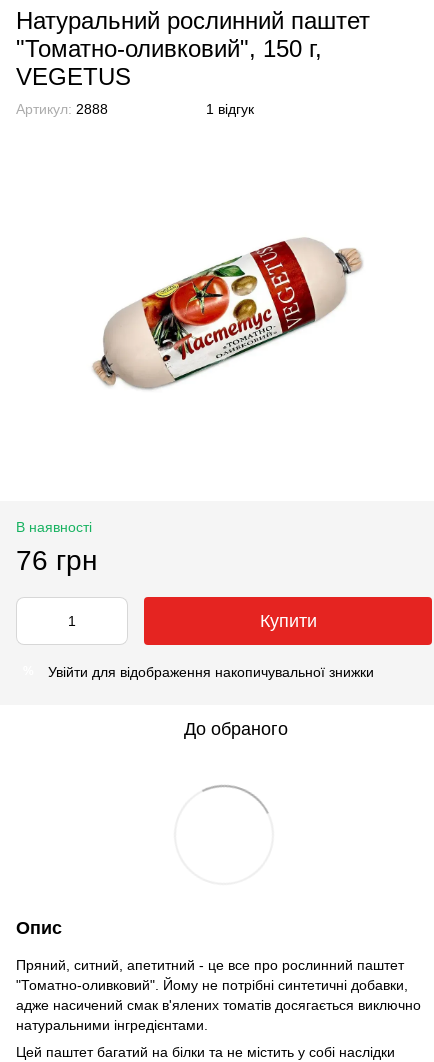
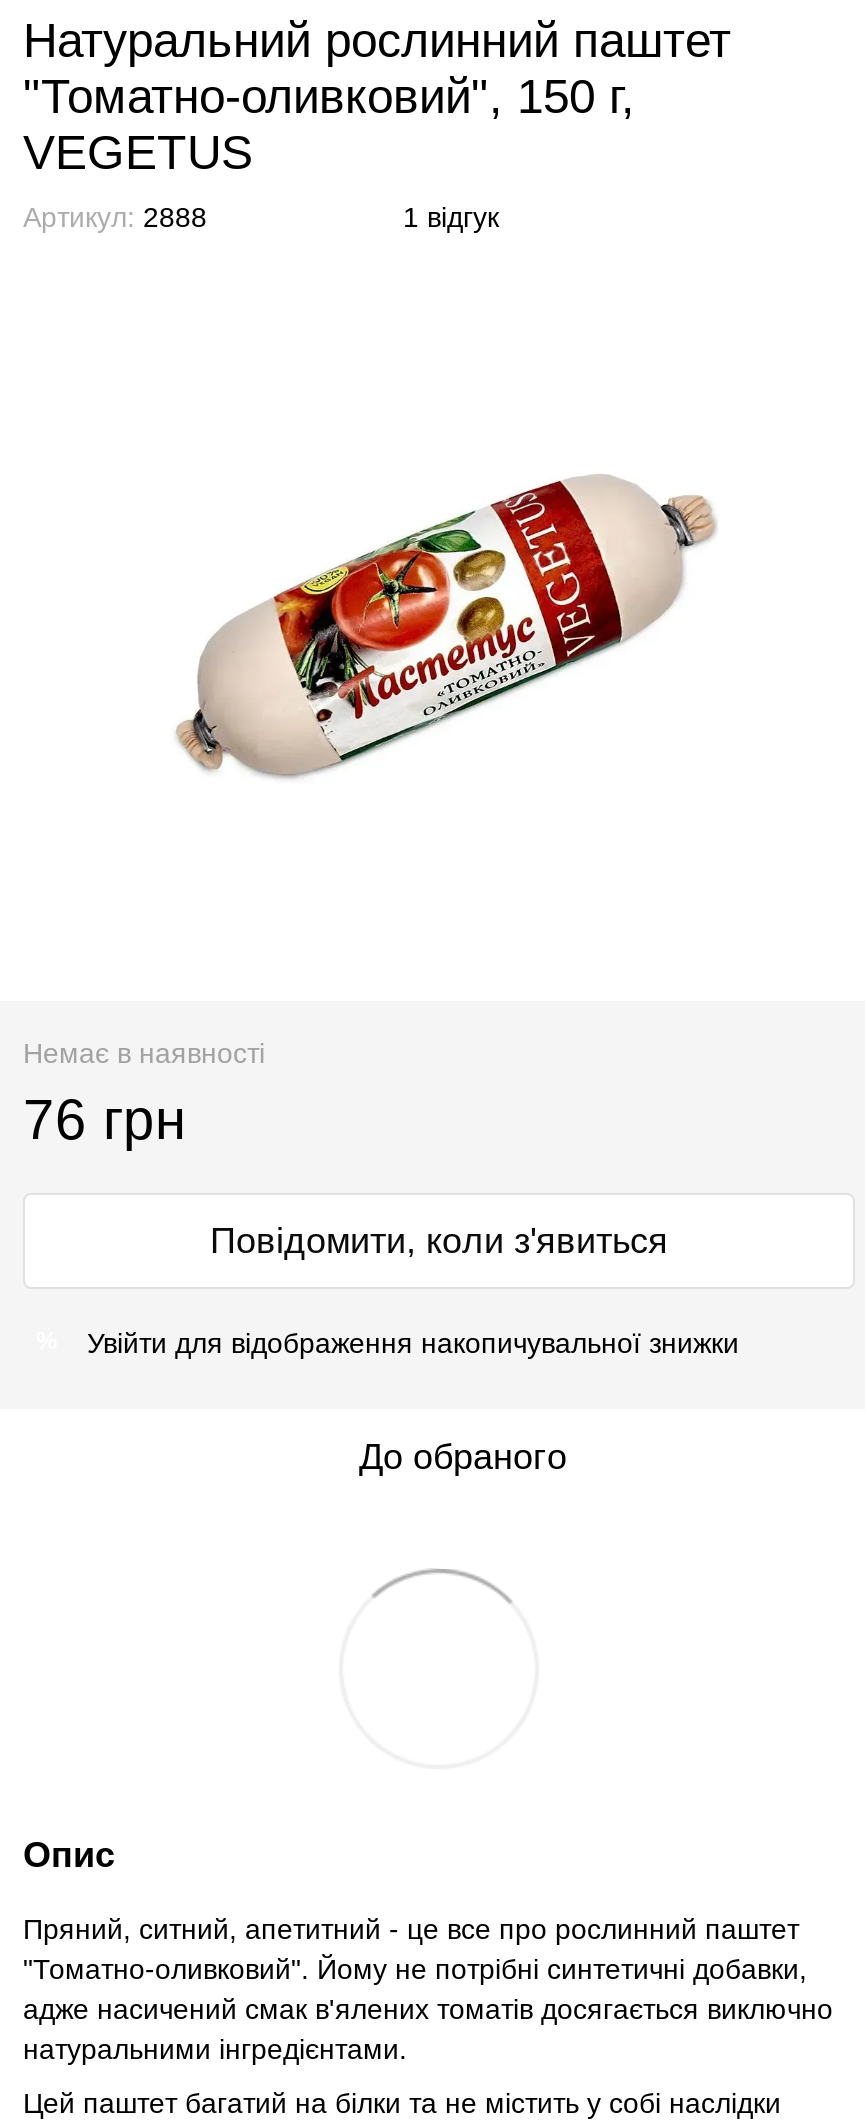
- В наявності
+ Немає в наявності

- Купити
+ Повідомити, коли з'явиться
